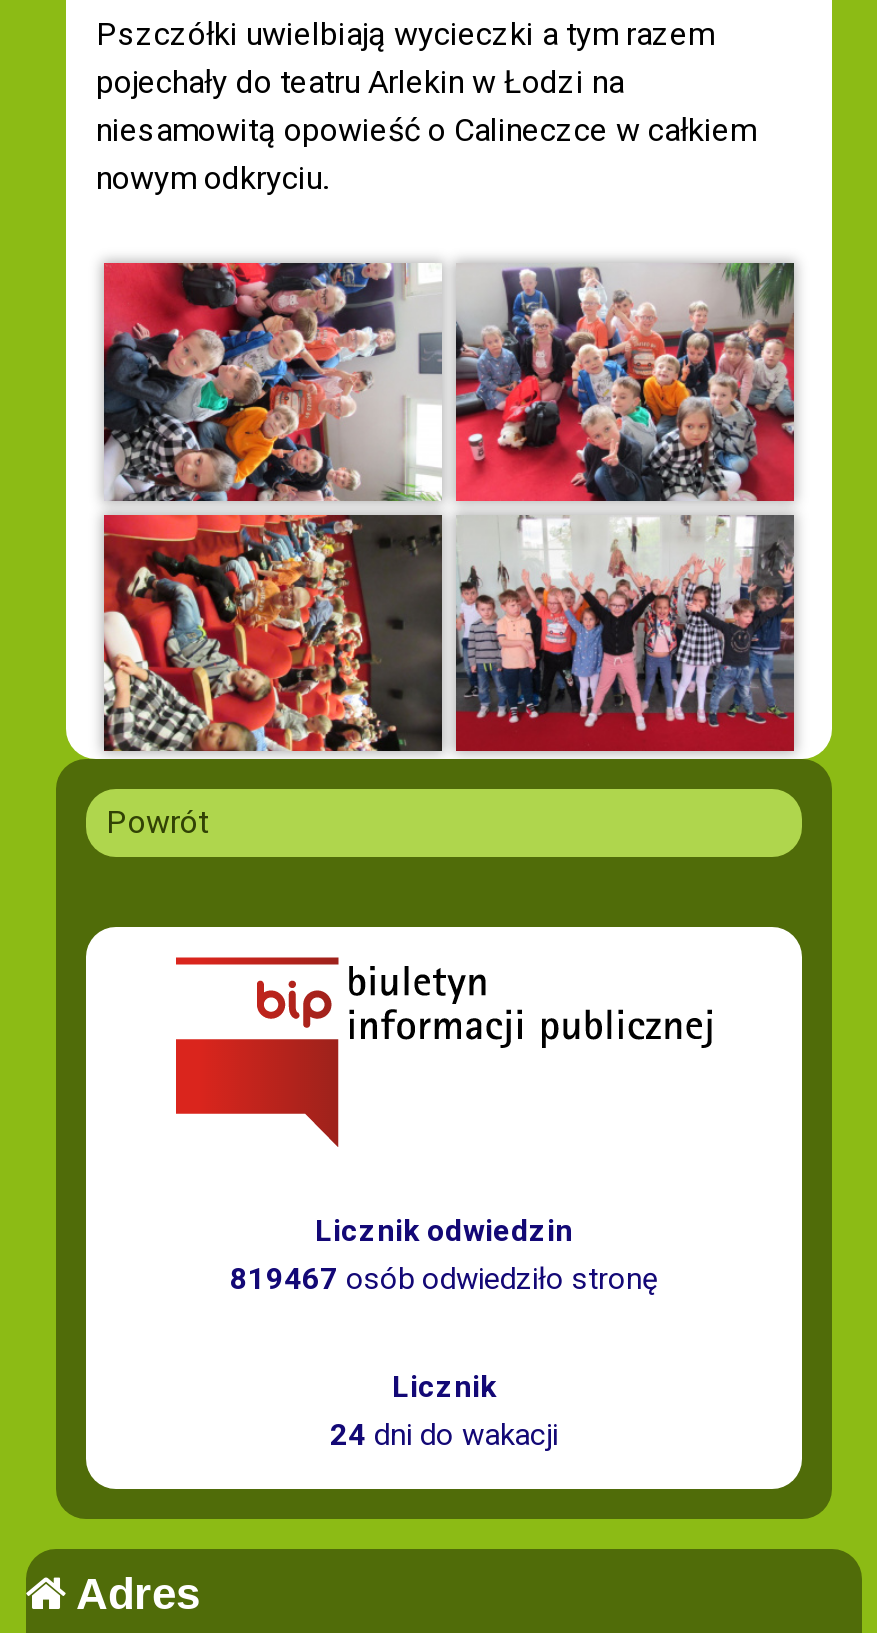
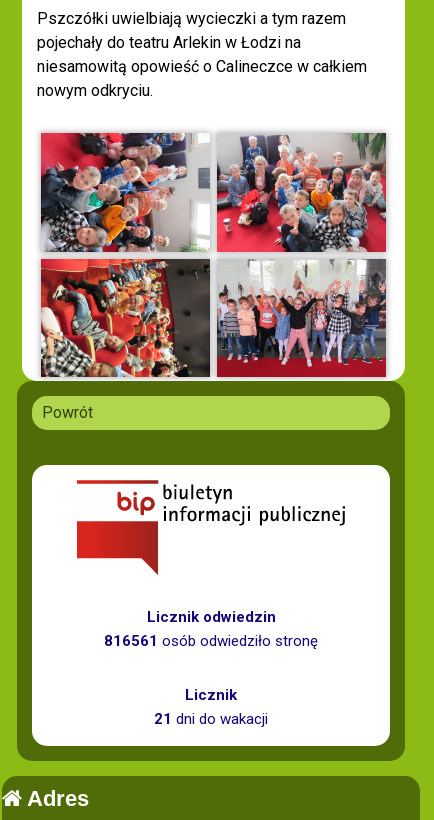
- 819467 osób odwiedziło stronę
+ 816561 osób odwiedziło stronę

- 24 dni do wakacji
+ 21 dni do wakacji
